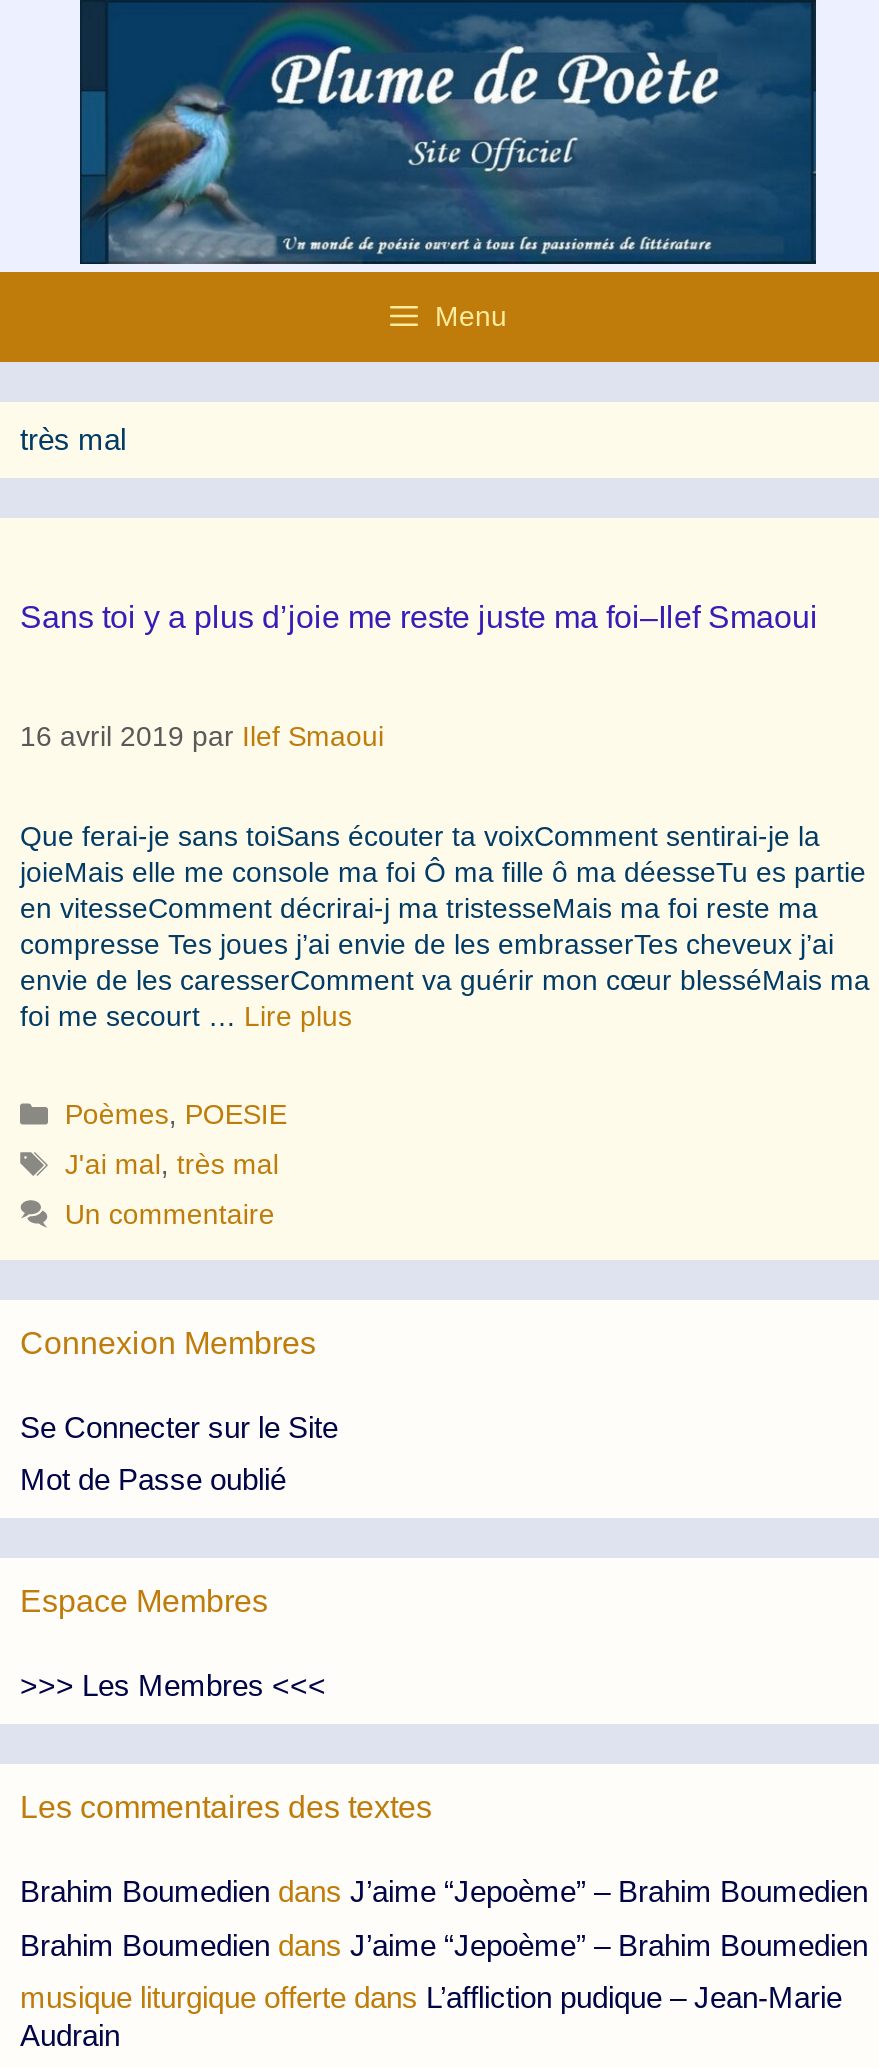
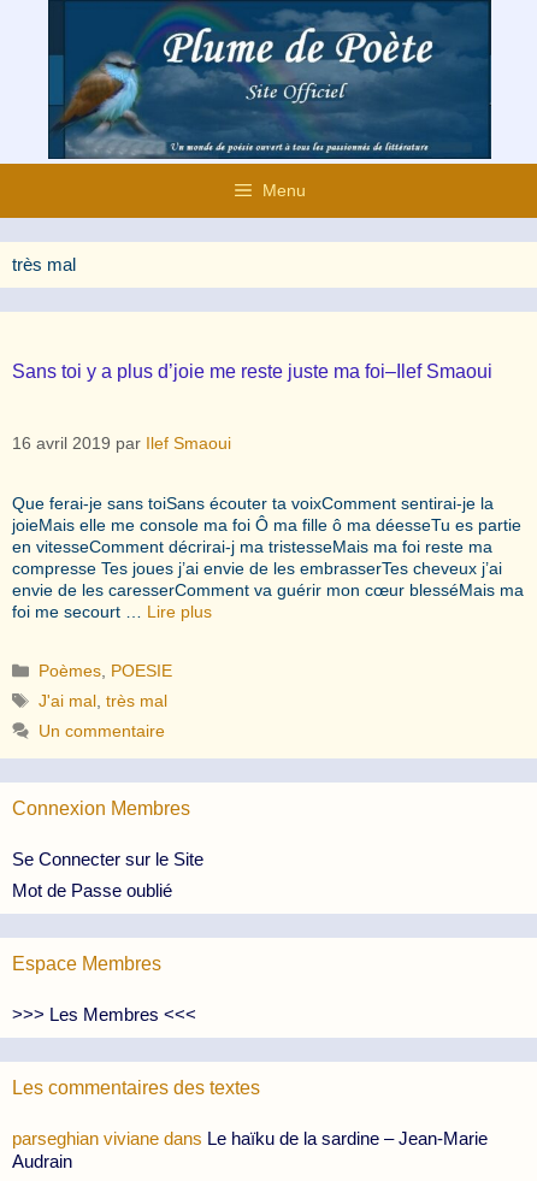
- Brahim Boumedien dans J’aime “Jepoème” – Brahim Boumedien
- Brahim Boumedien dans J’aime “Jepoème” – Brahim Boumedien
- musique liturgique offerte dans L’affliction pudique – Jean-Marie
+ parseghian viviane dans Le haïku de la sardine – Jean-Marie
